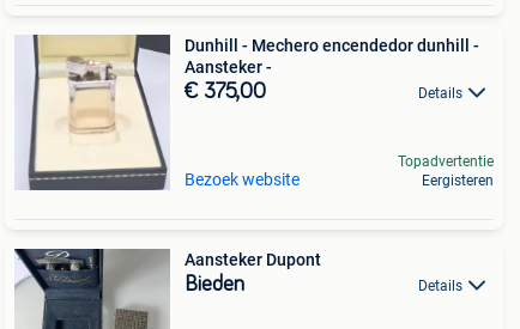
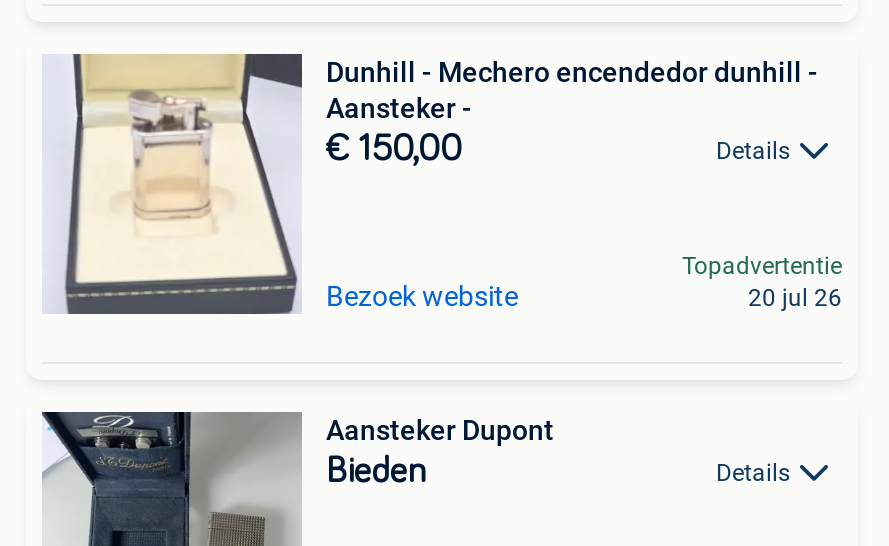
- € 375,00
+ € 150,00

- Eergisteren
+ 20 jul 26
